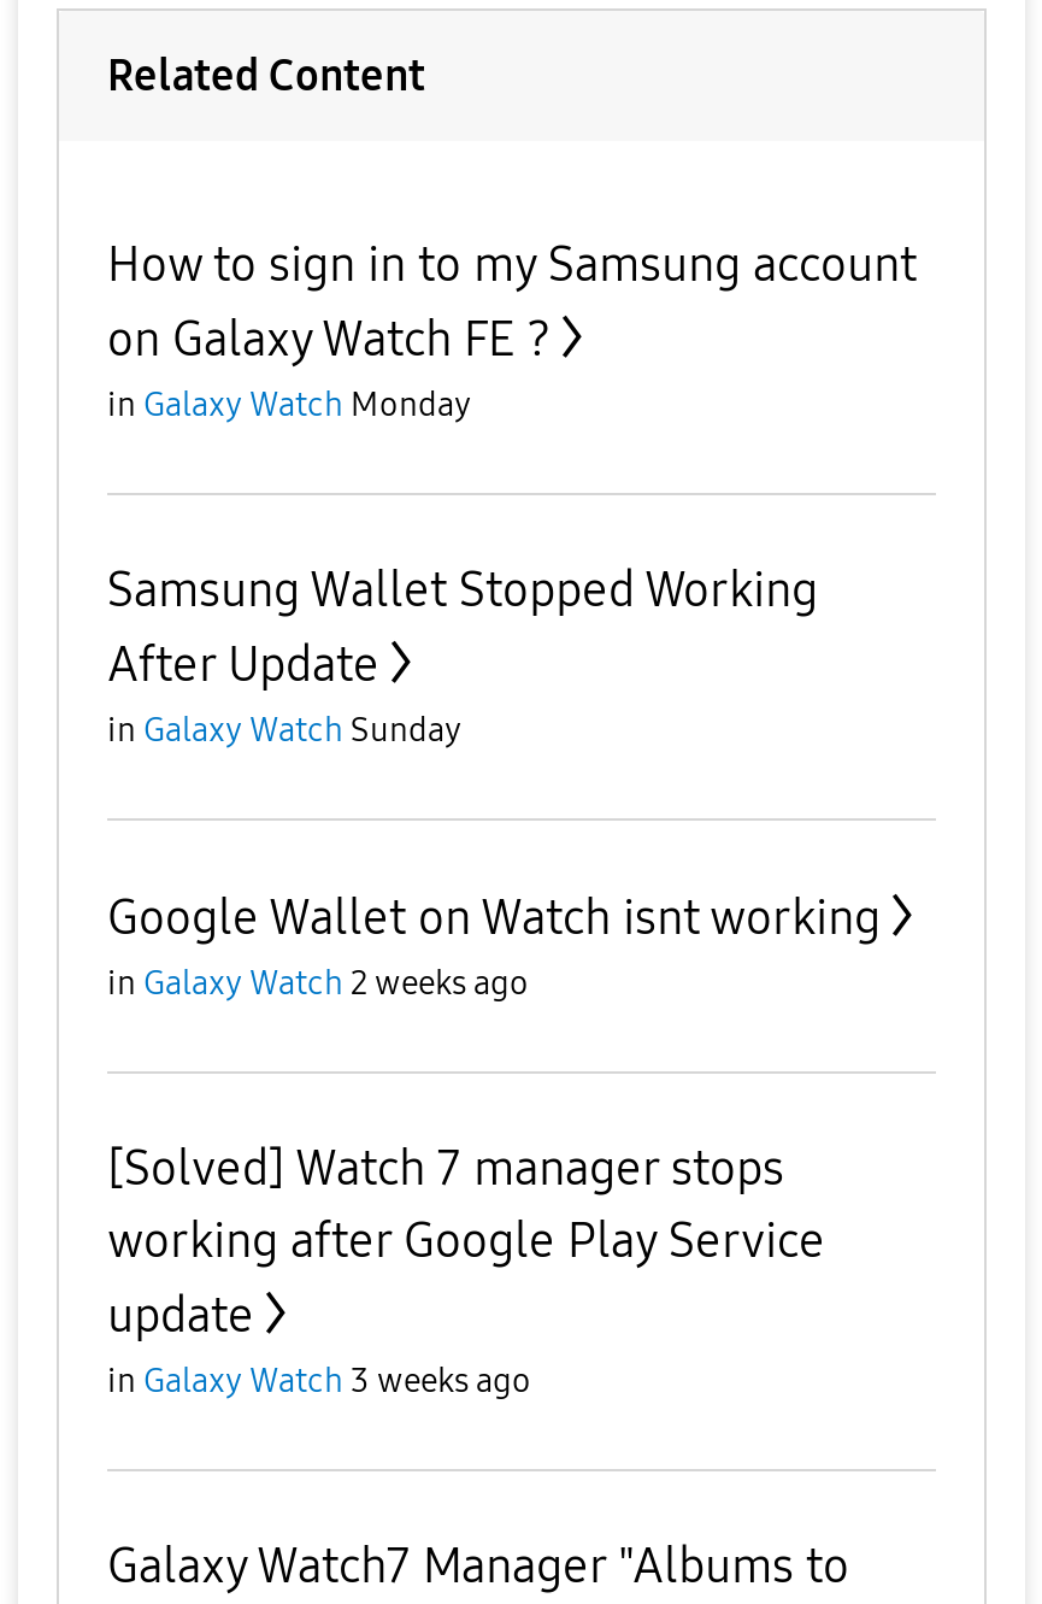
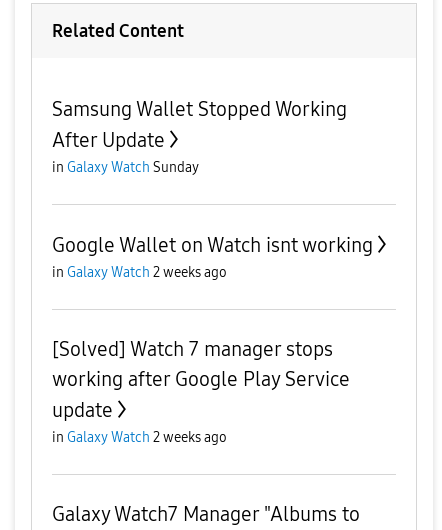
- How to sign in to my Samsung account
- on Galaxy Watch FE ?
- in Galaxy Watch Monday

- in Galaxy Watch 3 weeks ago
+ in Galaxy Watch 2 weeks ago
